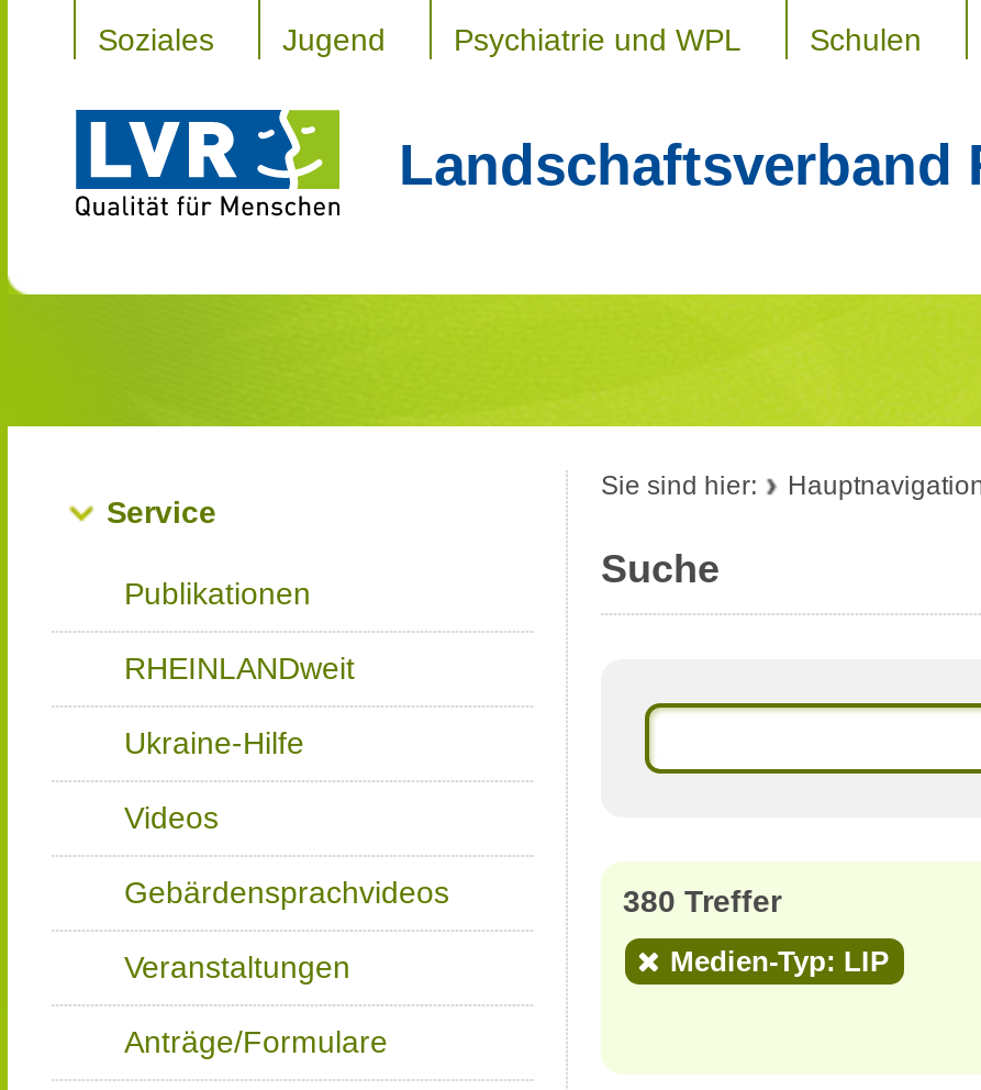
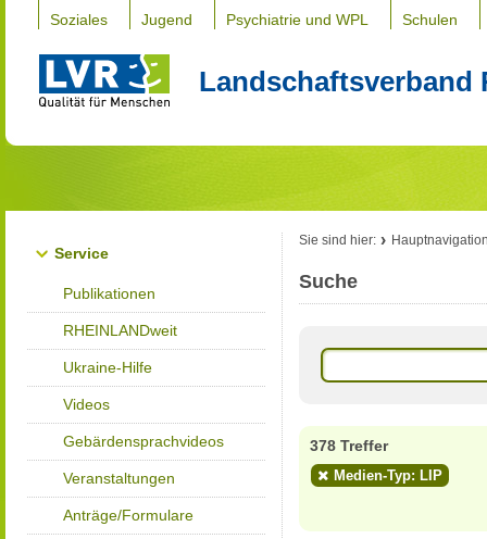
- 380 Treffer
+ 378 Treffer
